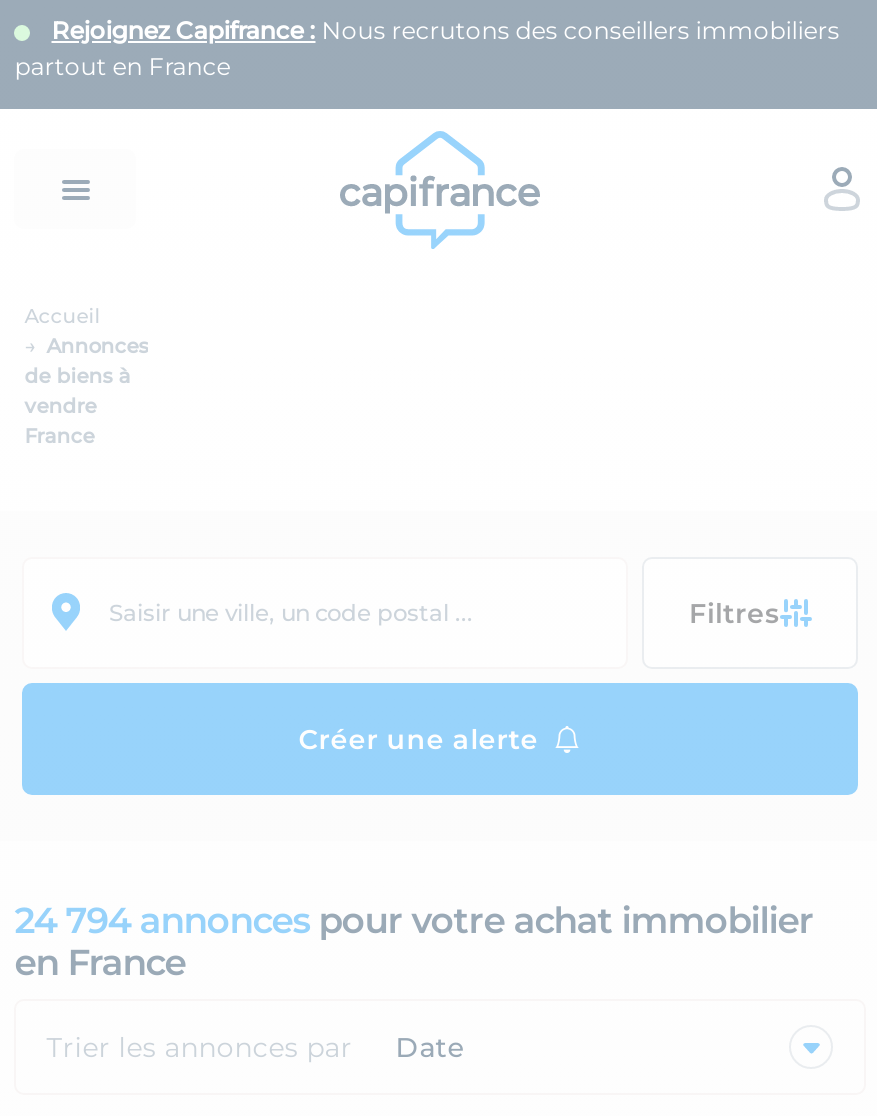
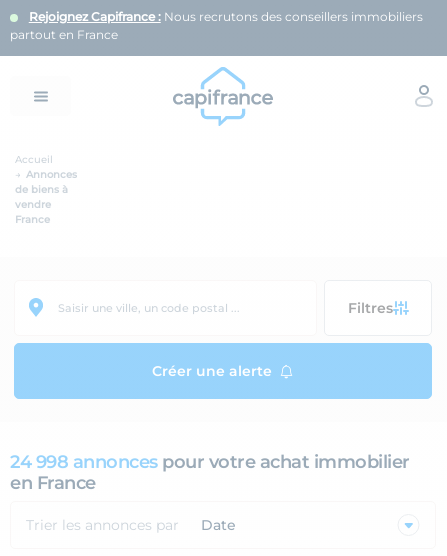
- 24 794 annonces pour votre achat immobilier
+ 24 998 annonces pour votre achat immobilier
